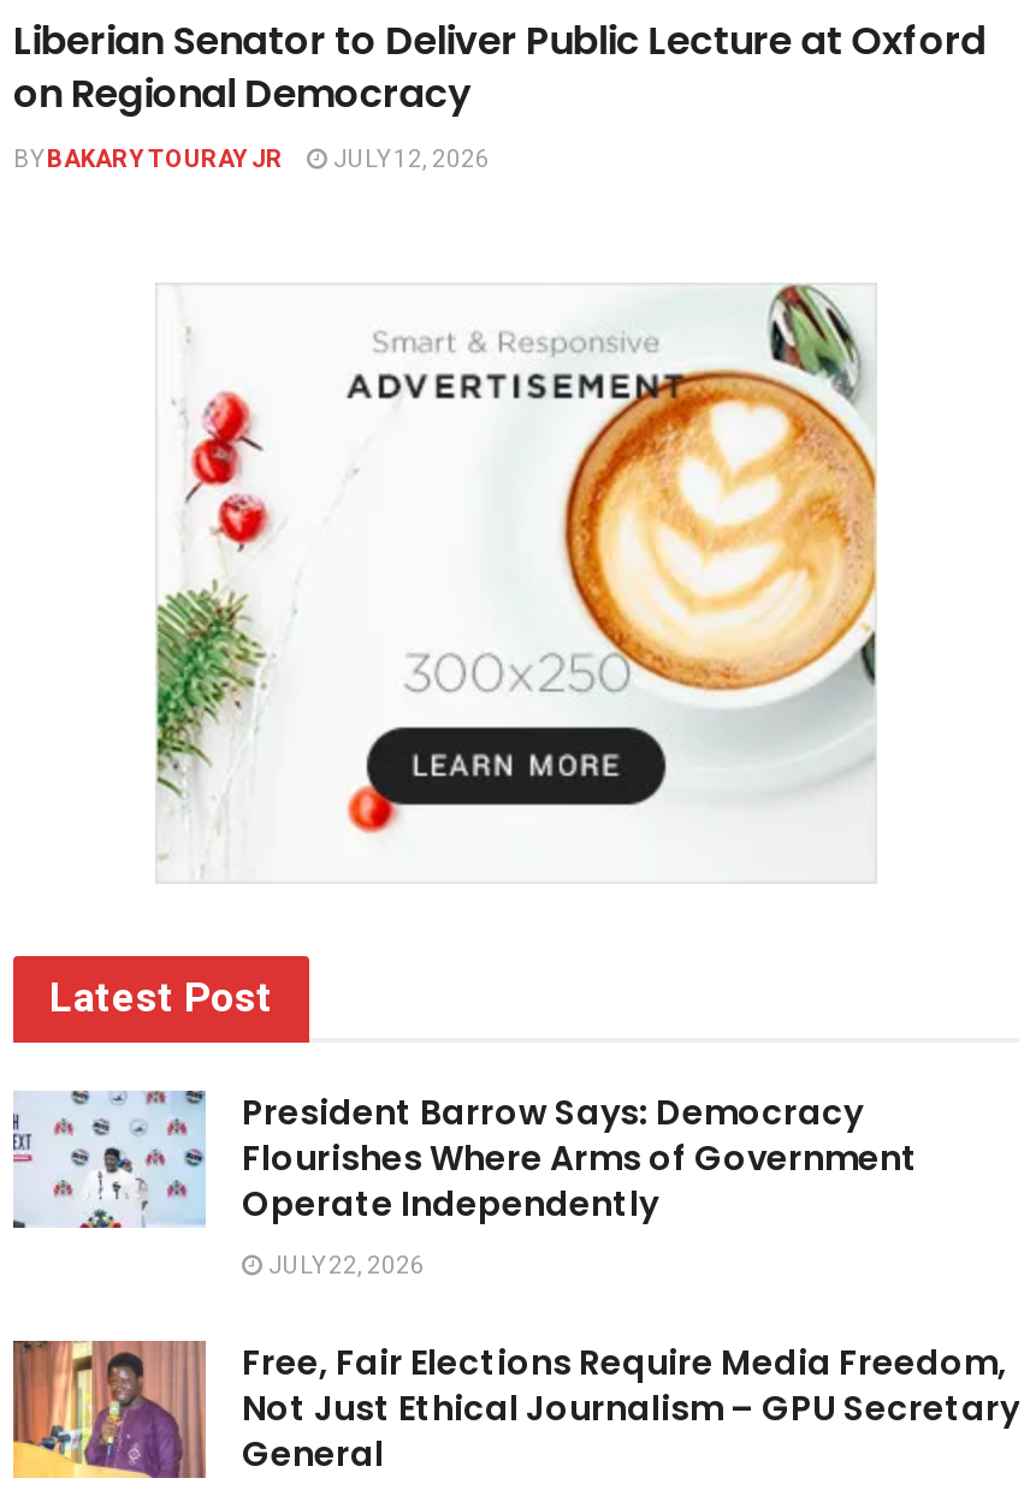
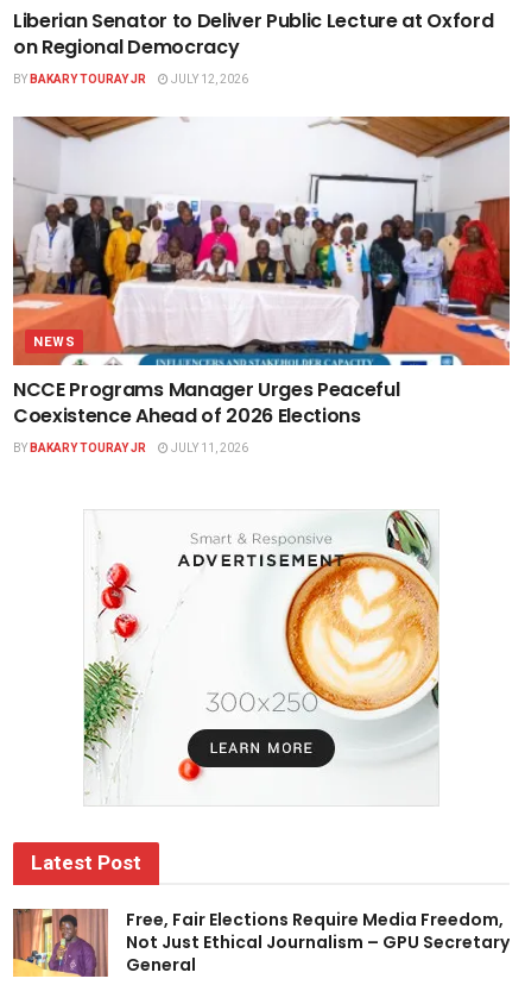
+ [image]
+ NEWS
+ NCCE Programs Manager Urges Peaceful
+ Coexistence Ahead of 2026 Elections
+ BY BAKARY TOURAY JR
+ JULY 11, 2026

moved down: [image]

moved down: [image] | Latest Post

- [image]
- President Barrow Says: Democracy
- Flourishes Where Arms of Government
- Operate Independently
- JULY 22, 2026
